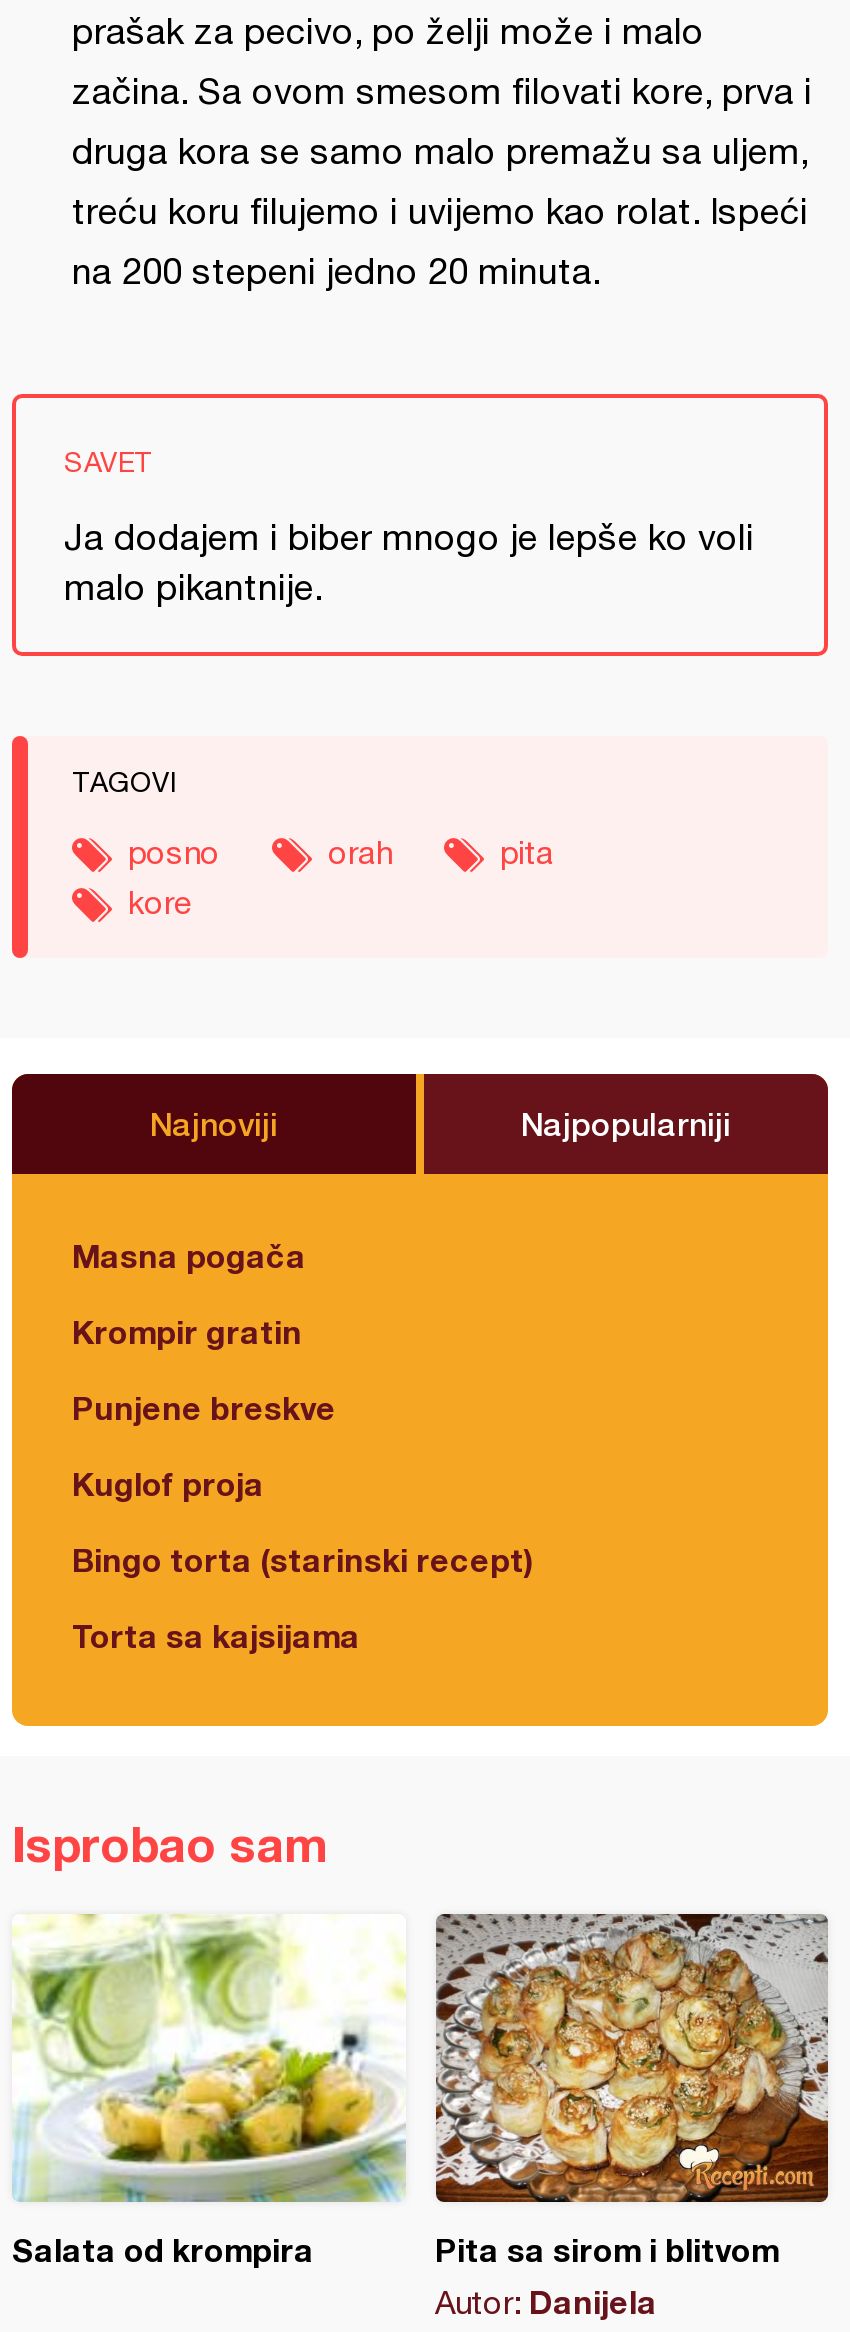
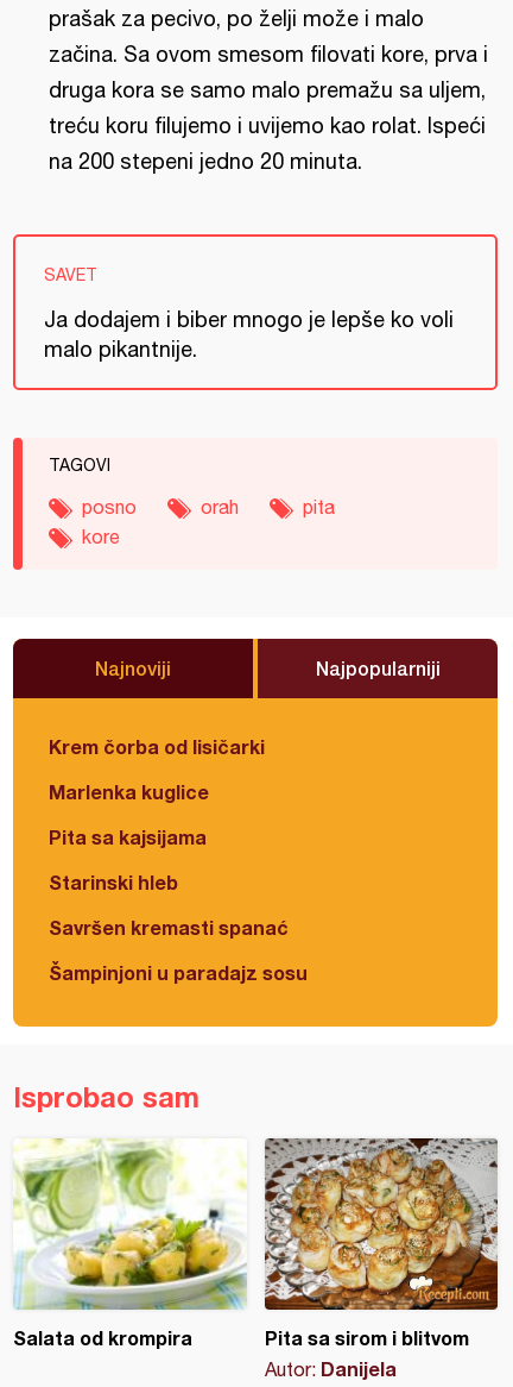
- Masna pogača
+ Krem čorba od lisičarki

- Krompir gratin
+ Marlenka kuglice

- Punjene breskve
+ Pita sa kajsijama

- Kuglof proja
+ Starinski hleb

- Bingo torta (starinski recept)
+ Savršen kremasti spanać

- Torta sa kajsijama
+ Šampinjoni u paradajz sosu
